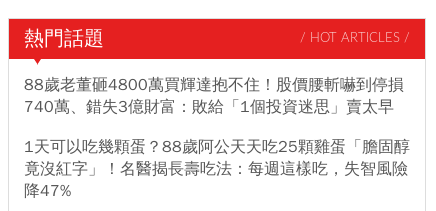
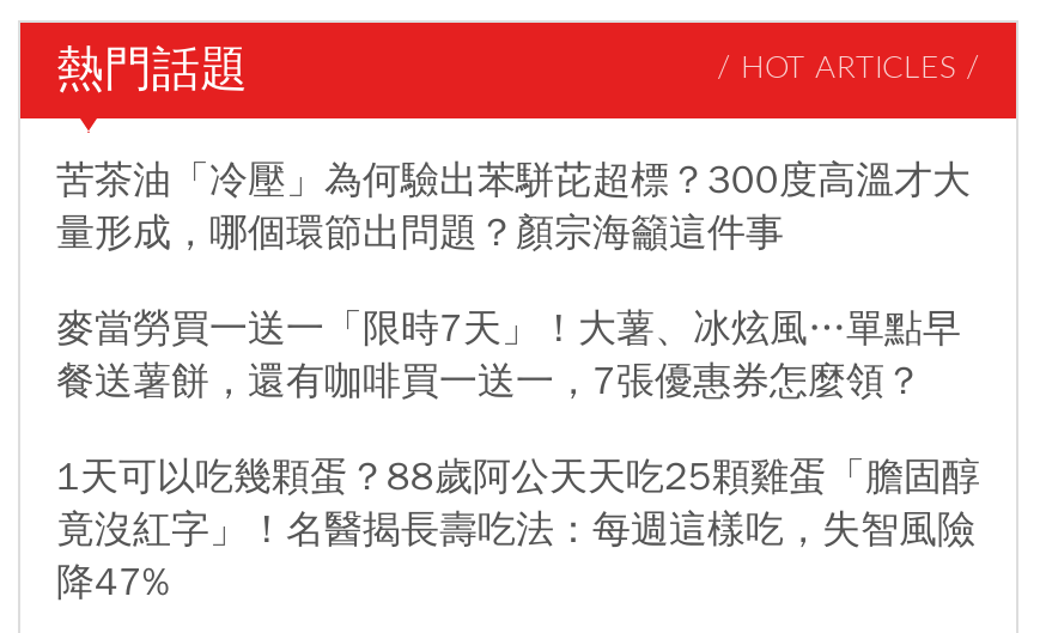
- 88歲老董砸4800萬買輝達抱不住！股價腰斬嚇到停損
- 740萬、錯失3億財富：敗給「1個投資迷思」賣太早
+ 苦茶油「冷壓」為何驗出苯駢芘超標？300度高溫才大
+ 量形成，哪個環節出問題？顏宗海籲這件事
+ 麥當勞買一送一「限時7天」！大薯、冰炫風…單點早
+ 餐送薯餅，還有咖啡買一送一，7張優惠券怎麼領？
